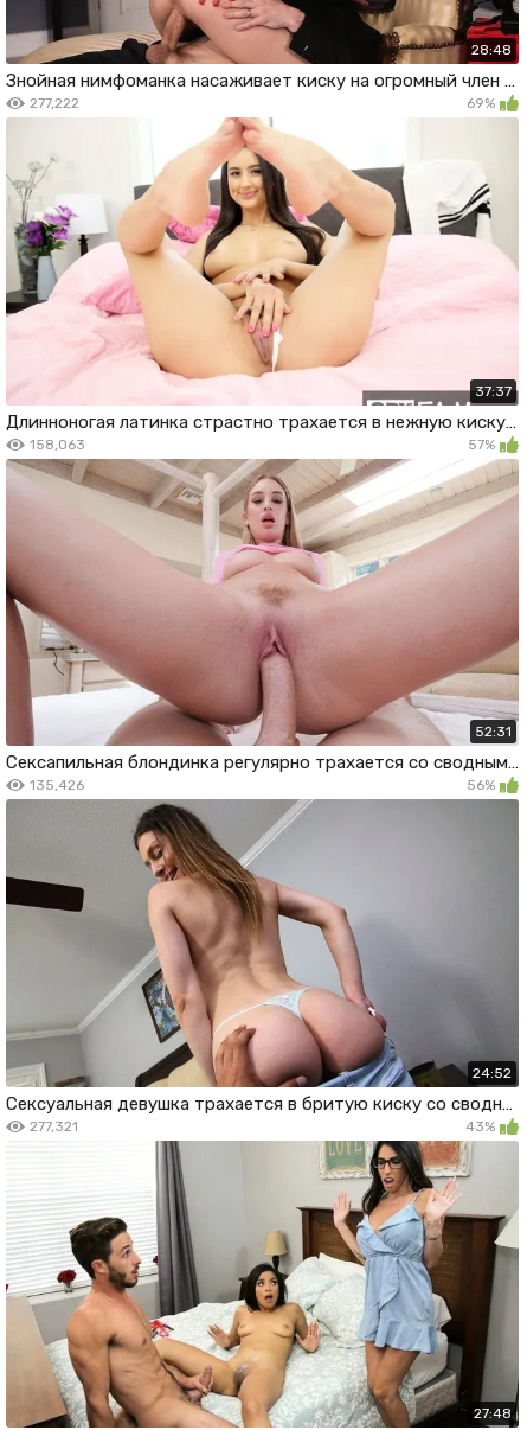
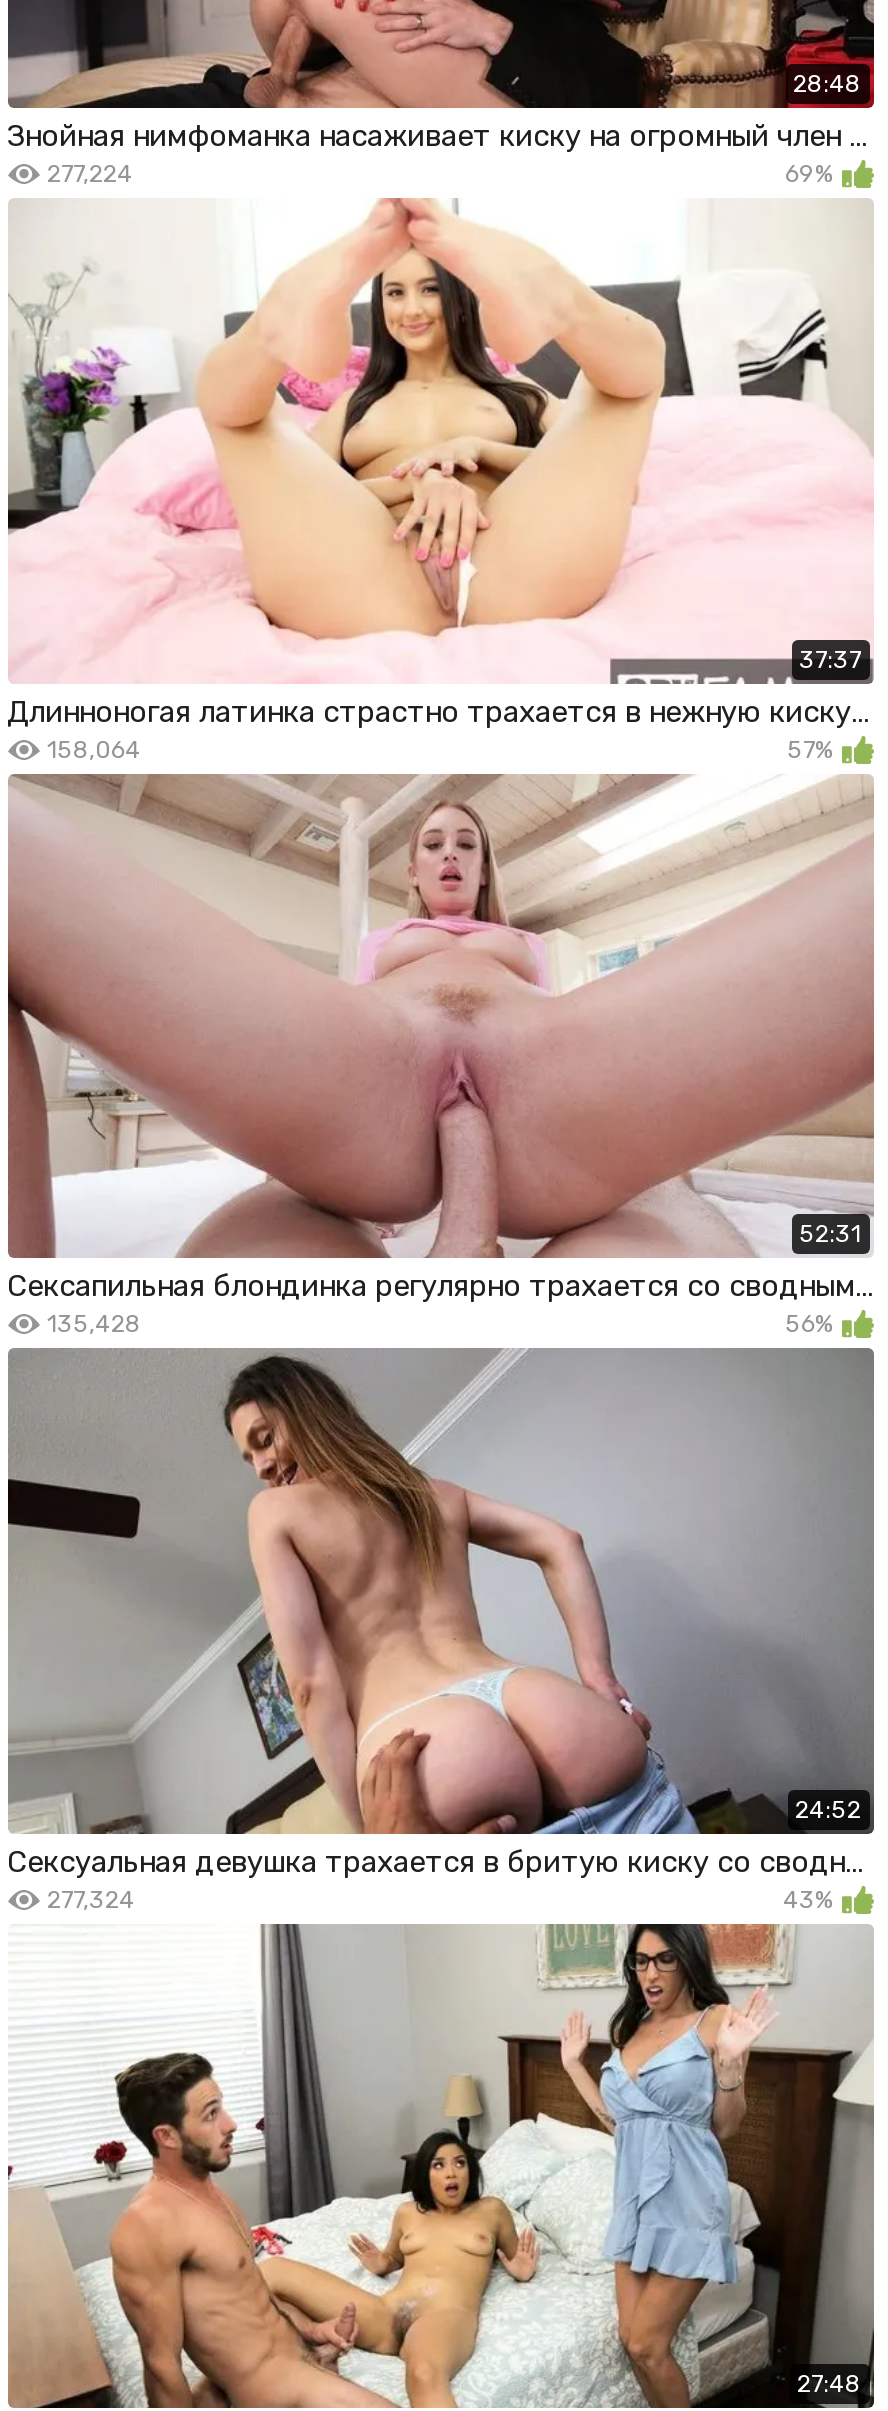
- 277,222
+ 277,224

- 158,063
+ 158,064

- 135,426
+ 135,428

- 277,321
+ 277,324
